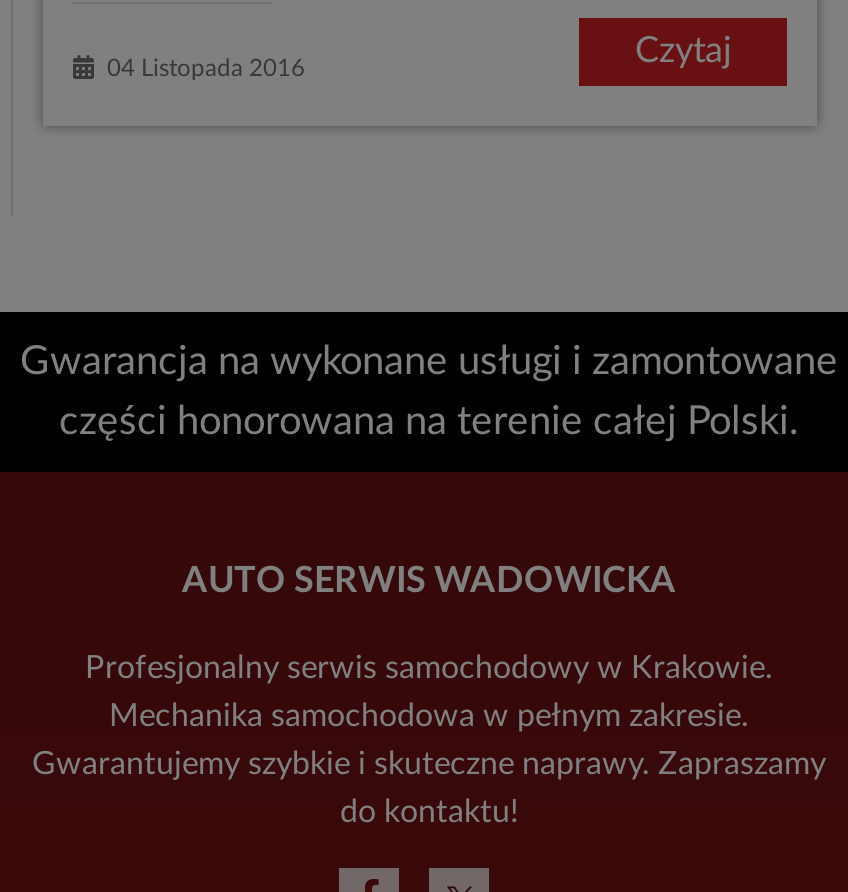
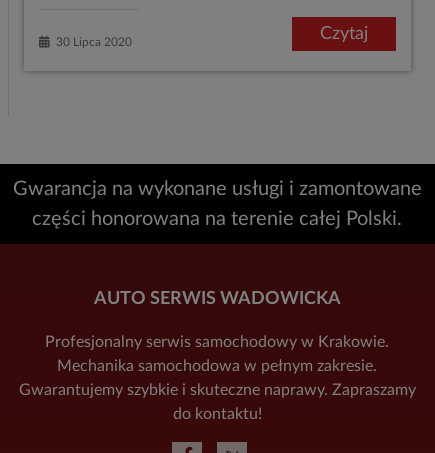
- 04 Listopada 2016
+ 30 Lipca 2020
